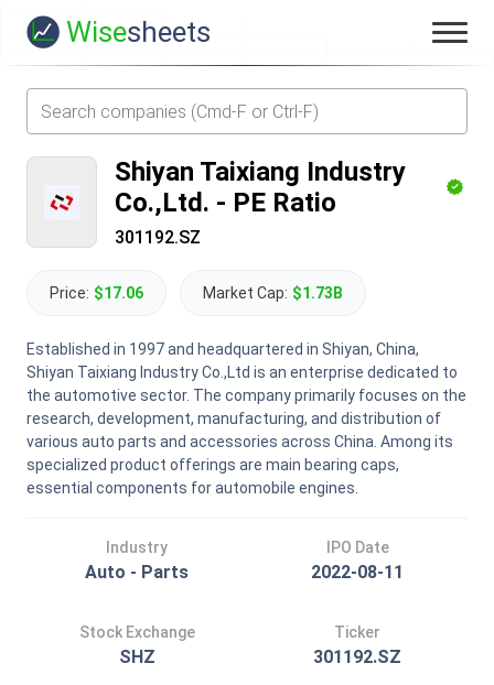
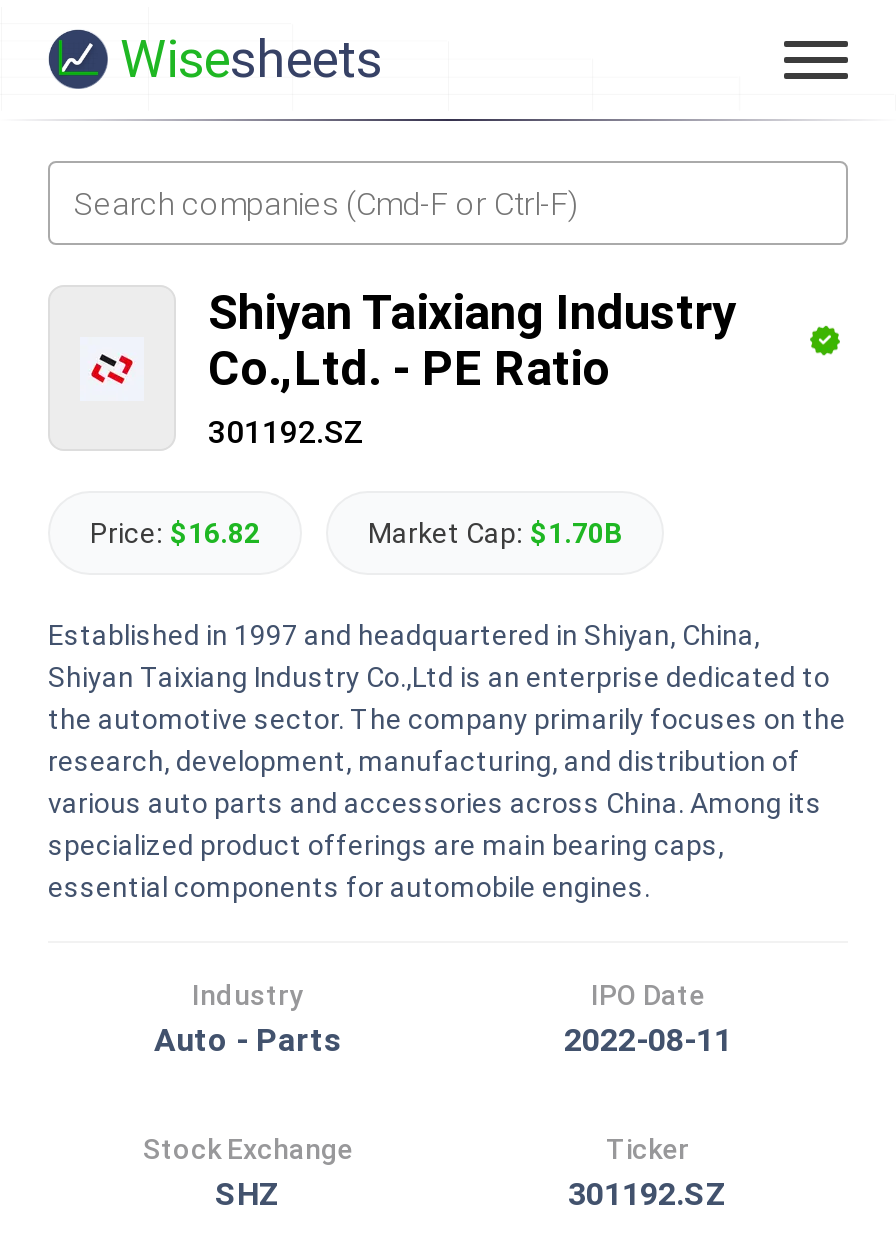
- Price: $17.06
+ Price: $16.82

- Market Cap: $1.73B
+ Market Cap: $1.70B
